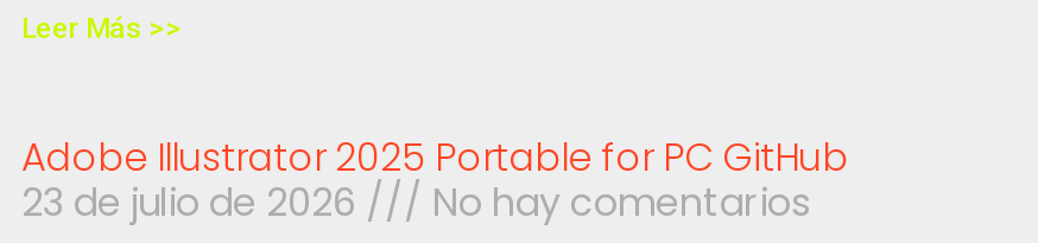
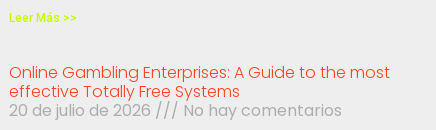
- Adobe Illustrator 2025 Portable for PC GitHub
- 23 de julio de 2026
+ Online Gambling Enterprises: A Guide to the most
+ effective Totally Free Systems
+ 20 de julio de 2026
